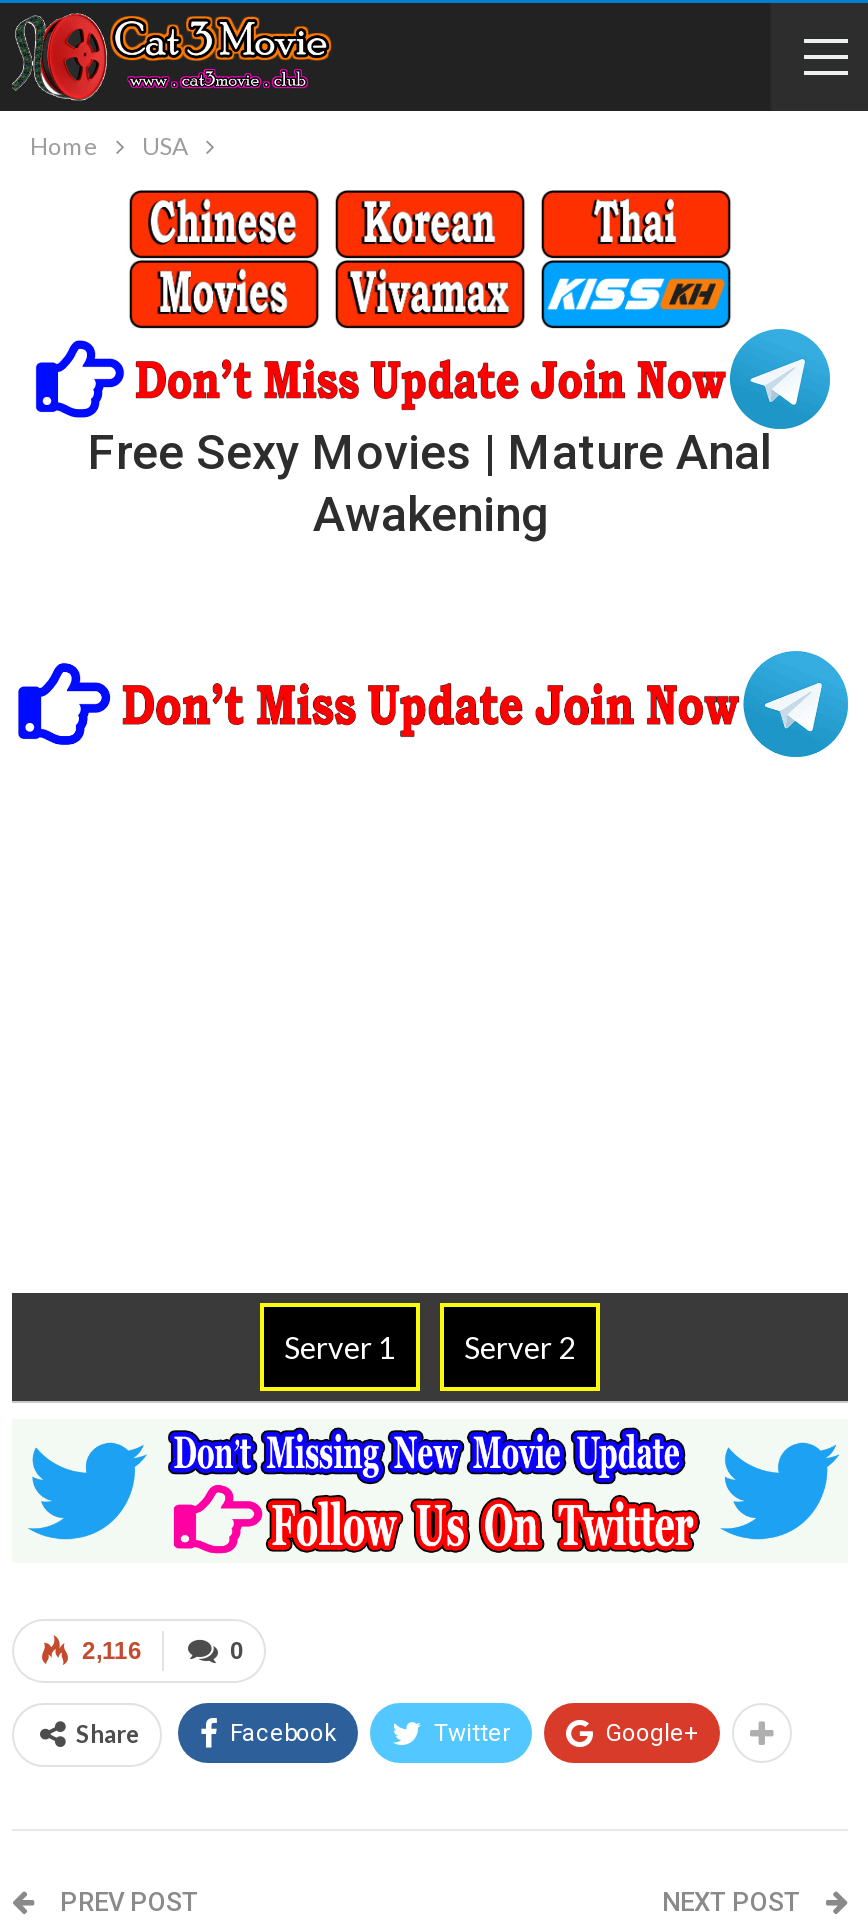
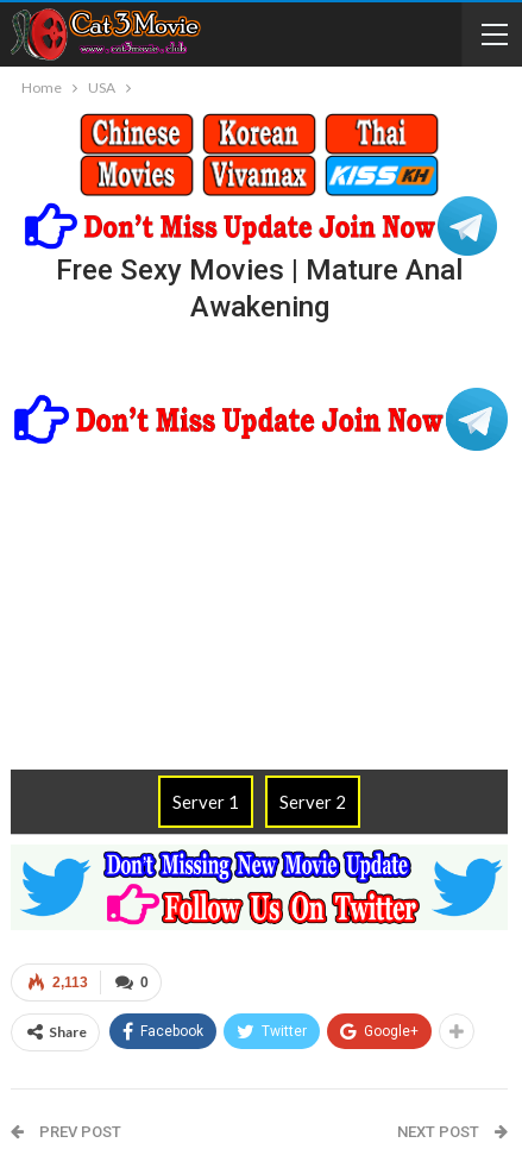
- 2,116
+ 2,113
